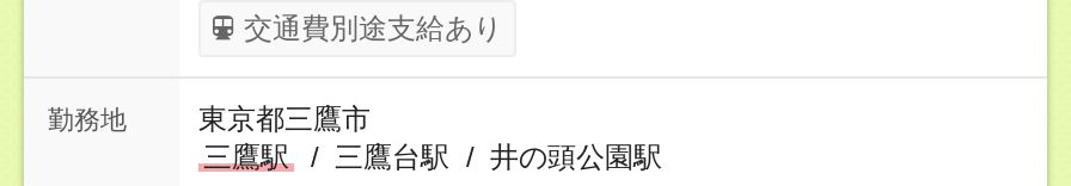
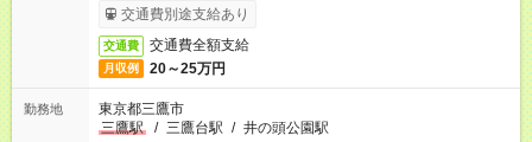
+ 交通費
+ 交通費全額支給
+ 月収例
+ 20～25万円
